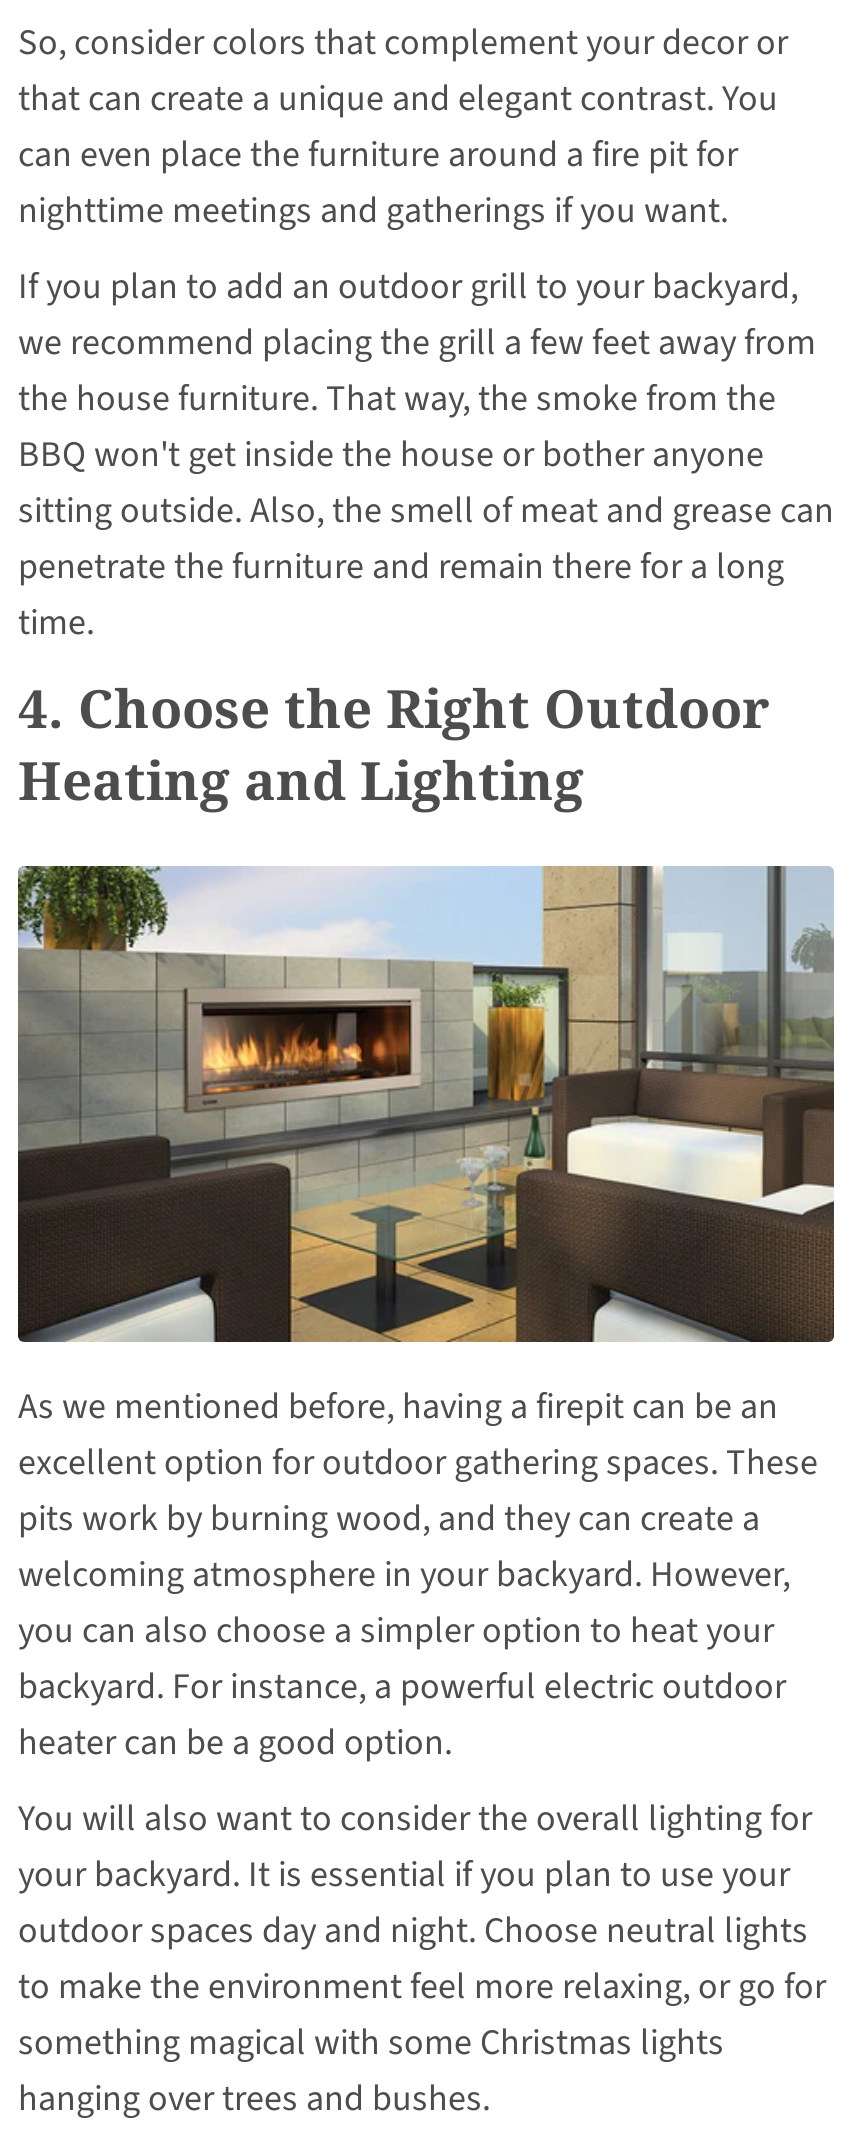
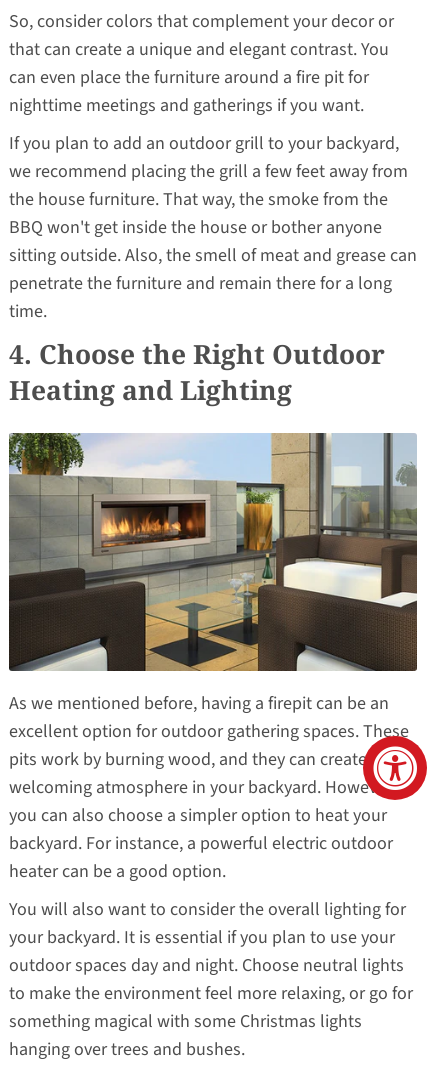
+ [image]
